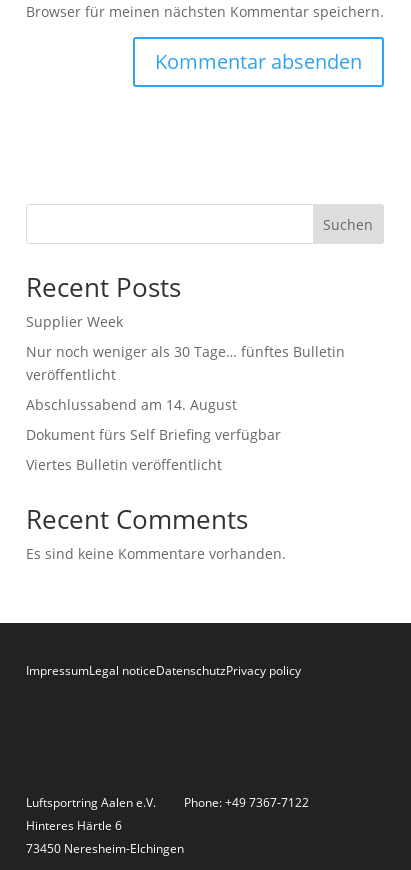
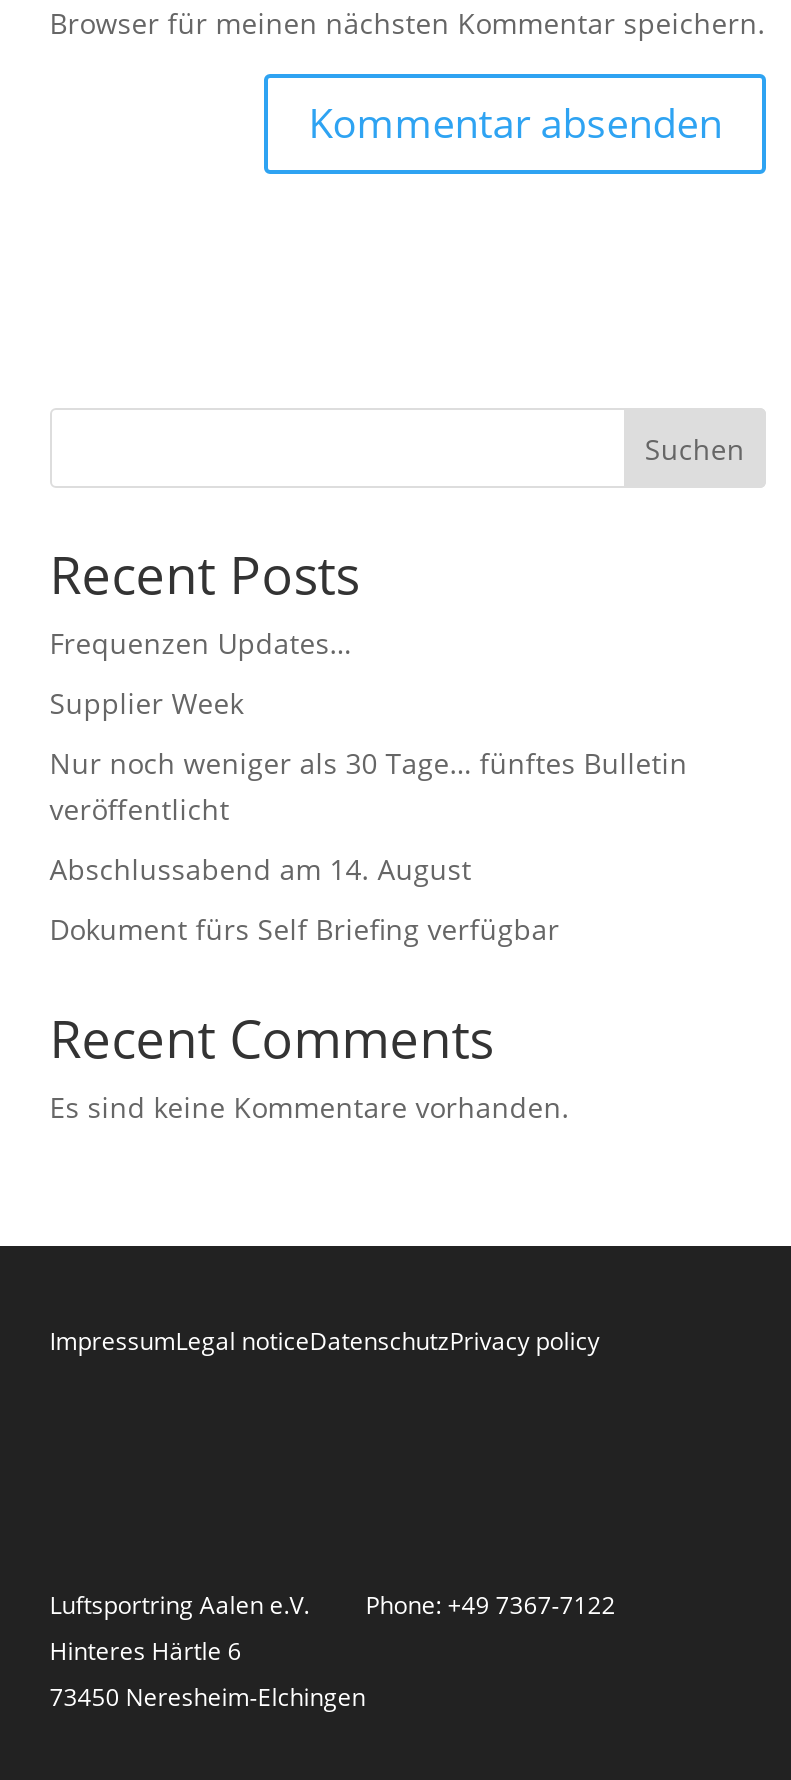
+ Frequenzen Updates…

moved down: Supplier Week | Nur noch weniger als 30 Tage… fünftes Bulletin | veröffentlicht | Abschlussabend am 14. August | Dokument fürs Self Briefing verfügbar

- Viertes Bulletin veröffentlicht
